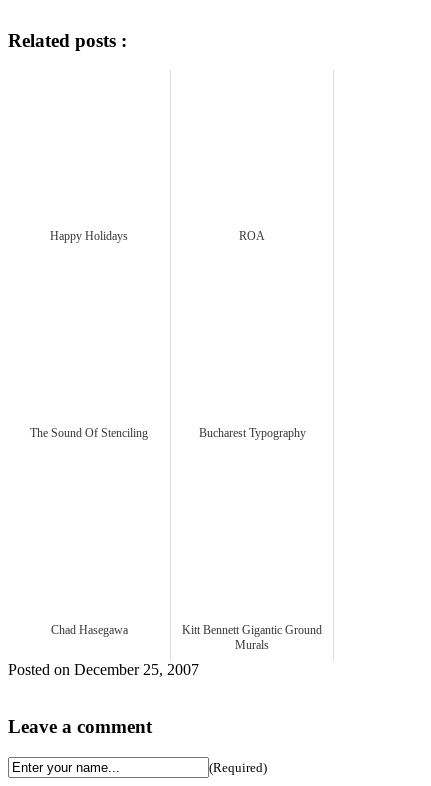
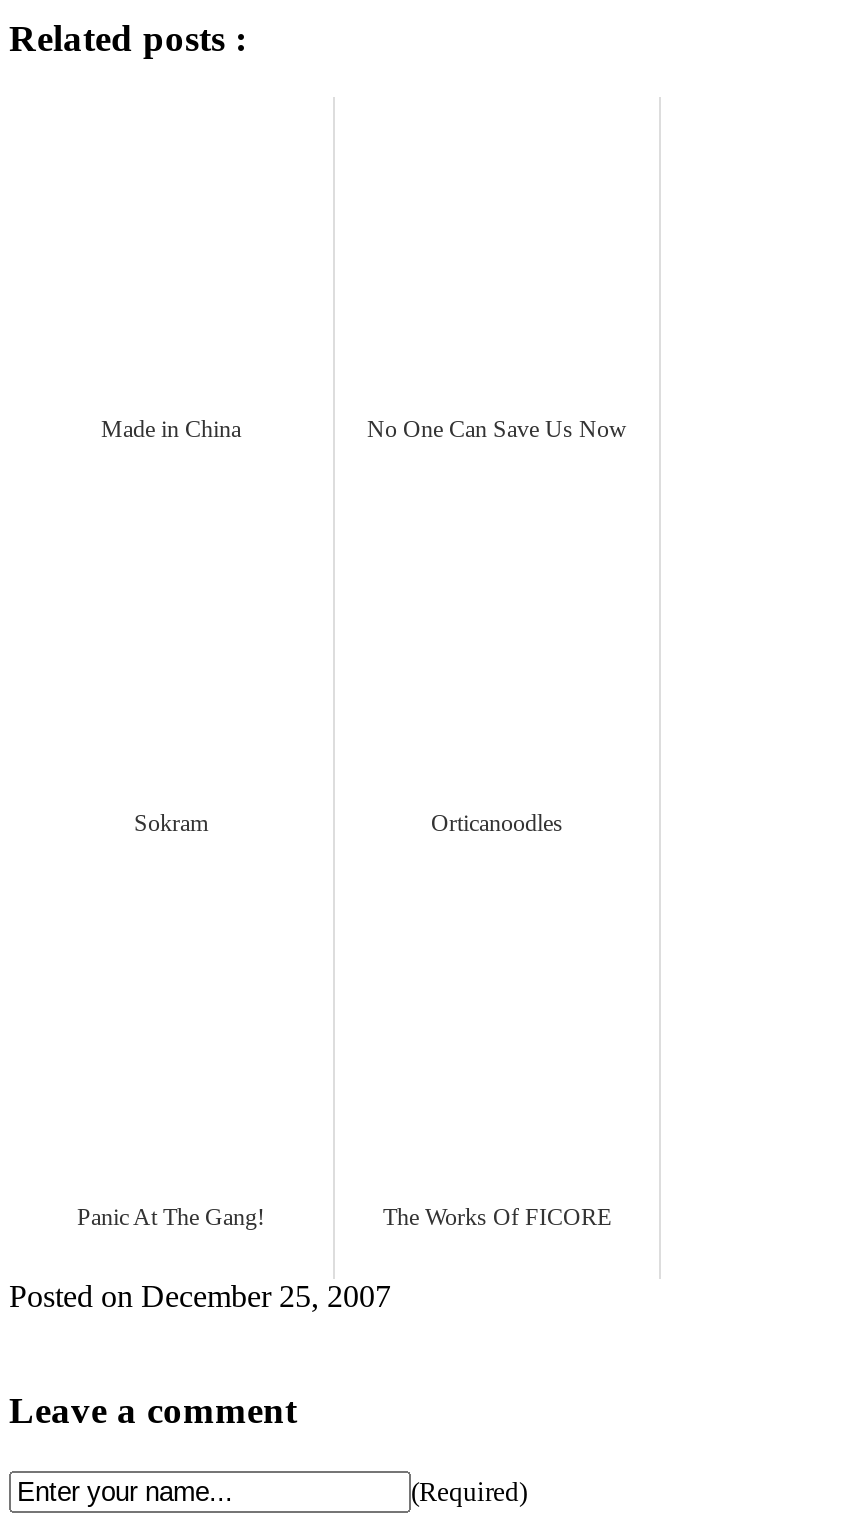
- Happy Holidays
- ROA
+ Made in China
+ No One Can Save Us Now

- The Sound Of Stenciling
- Bucharest Typography
+ Sokram
+ Orticanoodles

- Chad Hasegawa
- Kitt Bennett Gigantic Ground
- Murals
+ Panic At The Gang!
+ The Works Of FICORE
